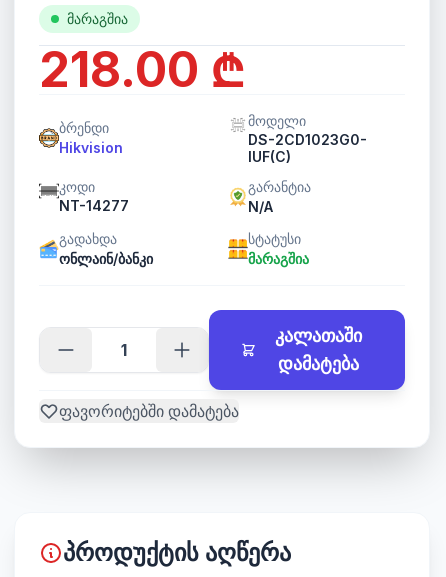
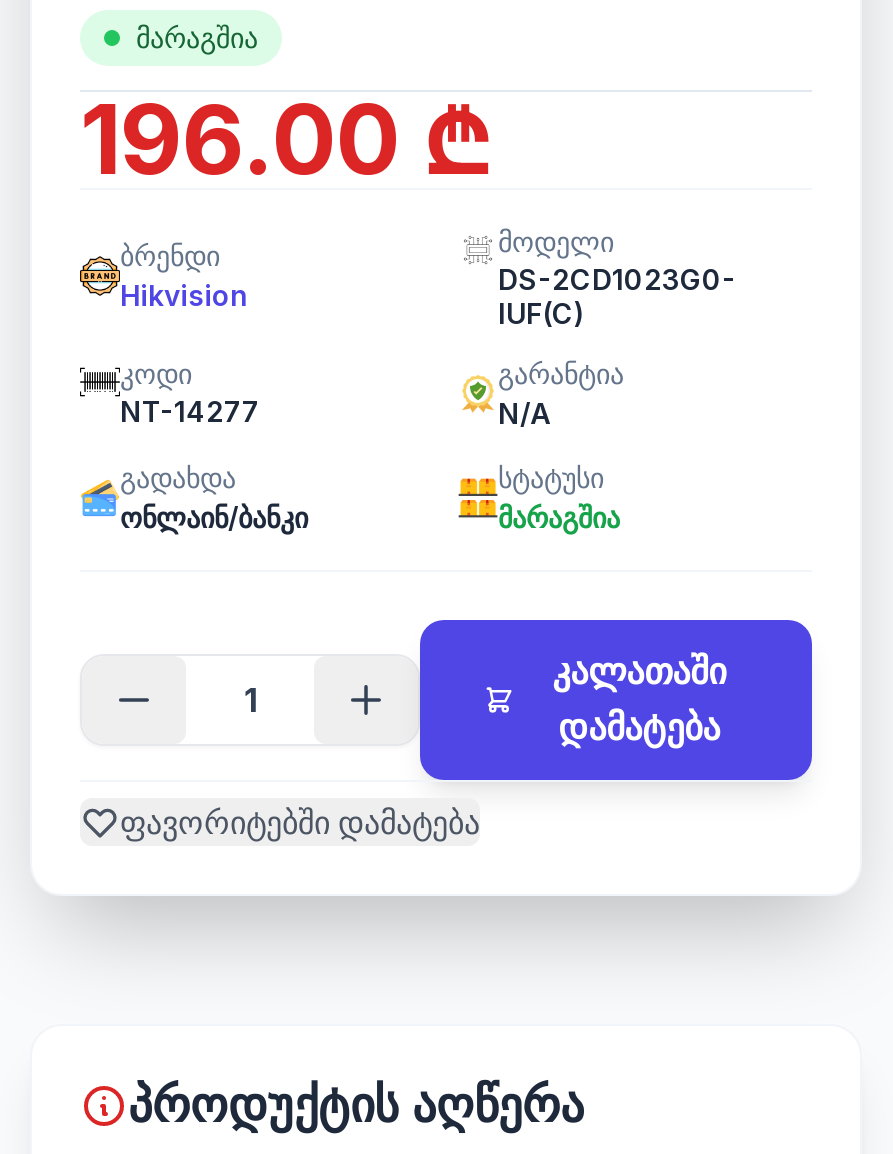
- 218.00 ₾
+ 196.00 ₾
